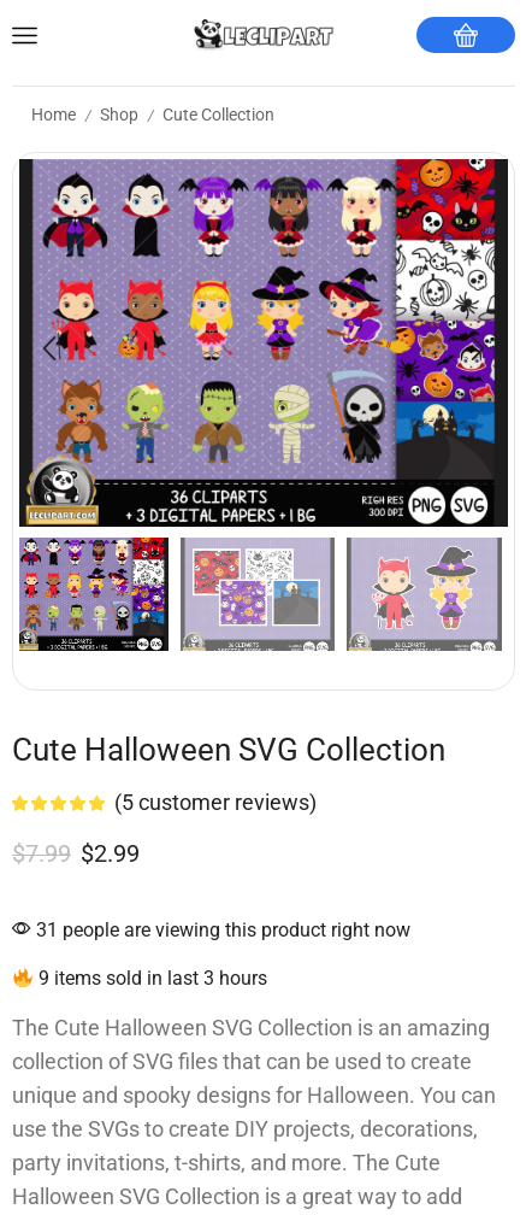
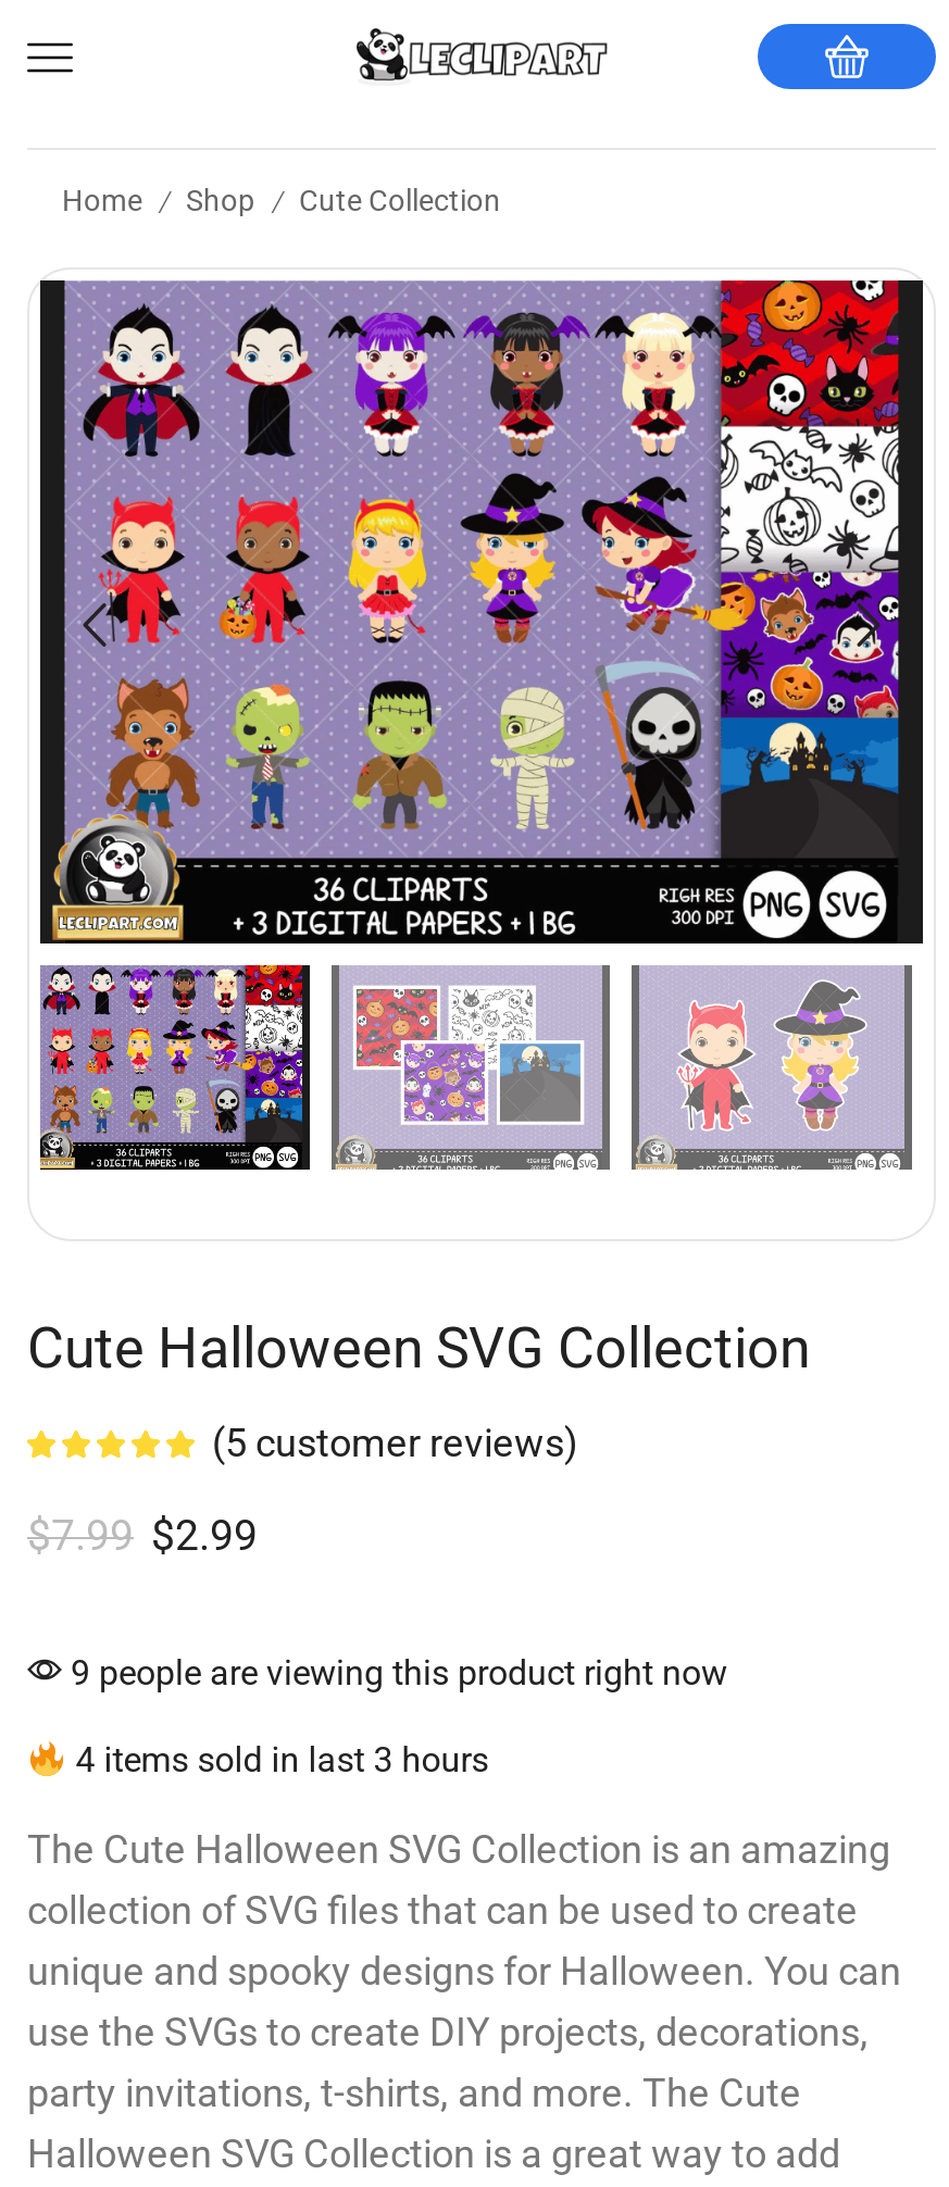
- 31 people are viewing this product right now
+ 9 people are viewing this product right now

- 9 items sold in last 3 hours
+ 4 items sold in last 3 hours
